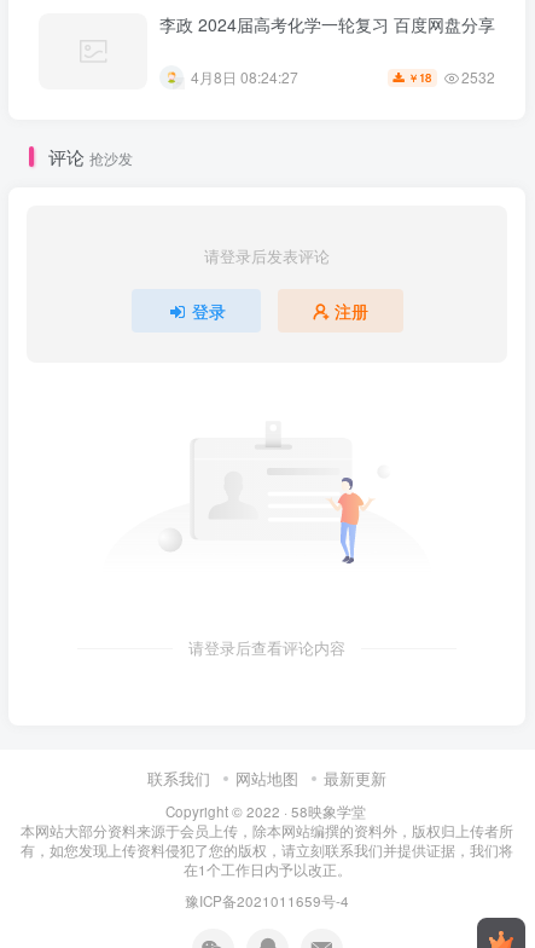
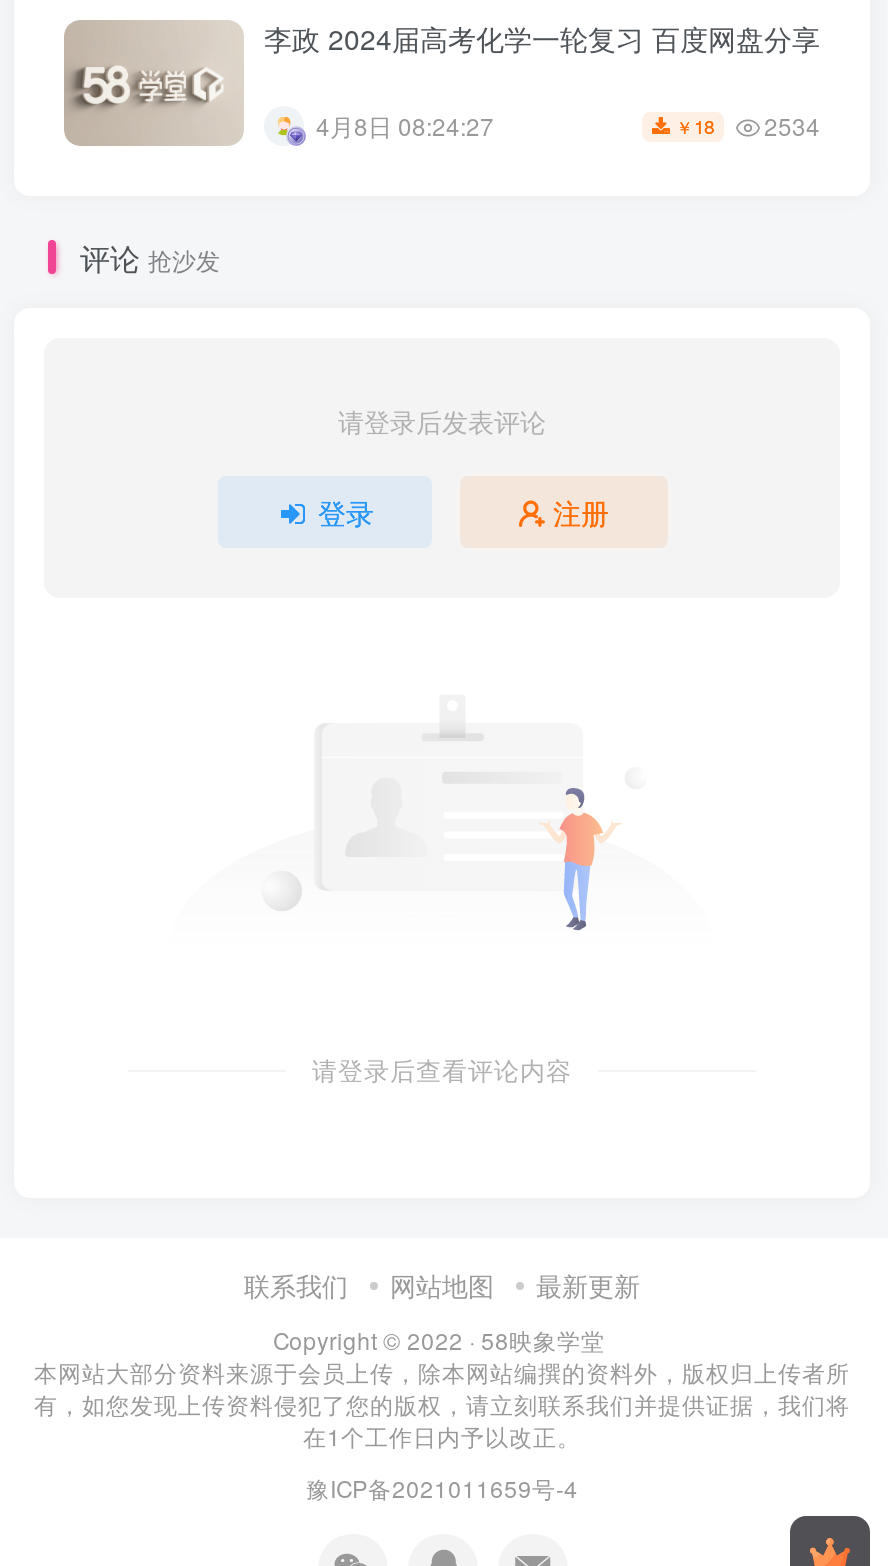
+ [image]

- ￥18 2532
+ ￥18 2534
